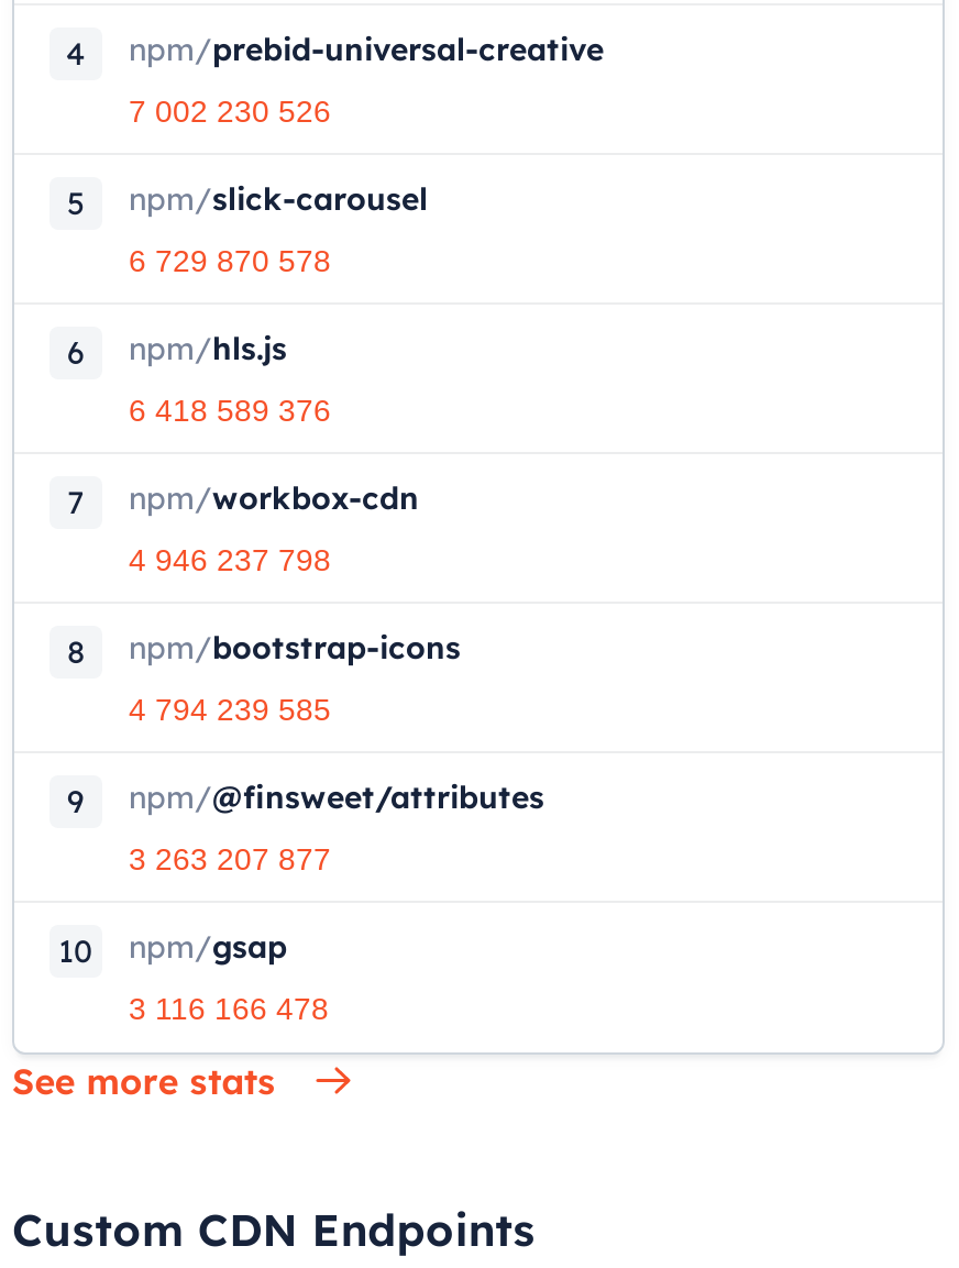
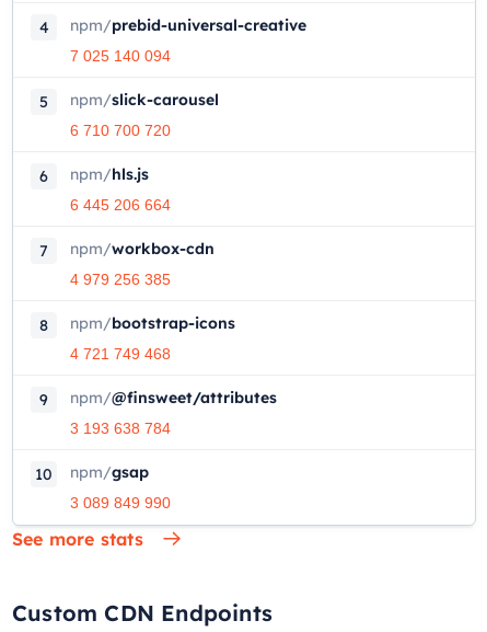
- 7 002 230 526
+ 7 025 140 094

- 6 729 870 578
+ 6 710 700 720

- 6 418 589 376
+ 6 445 206 664

- 4 946 237 798
+ 4 979 256 385

- 4 794 239 585
+ 4 721 749 468

- 3 263 207 877
+ 3 193 638 784

- 3 116 166 478
+ 3 089 849 990
